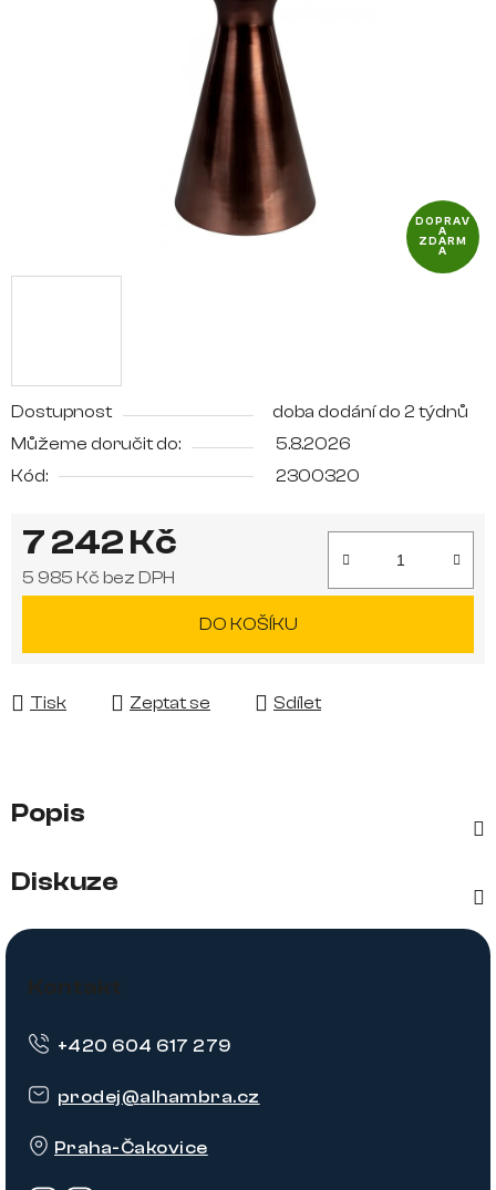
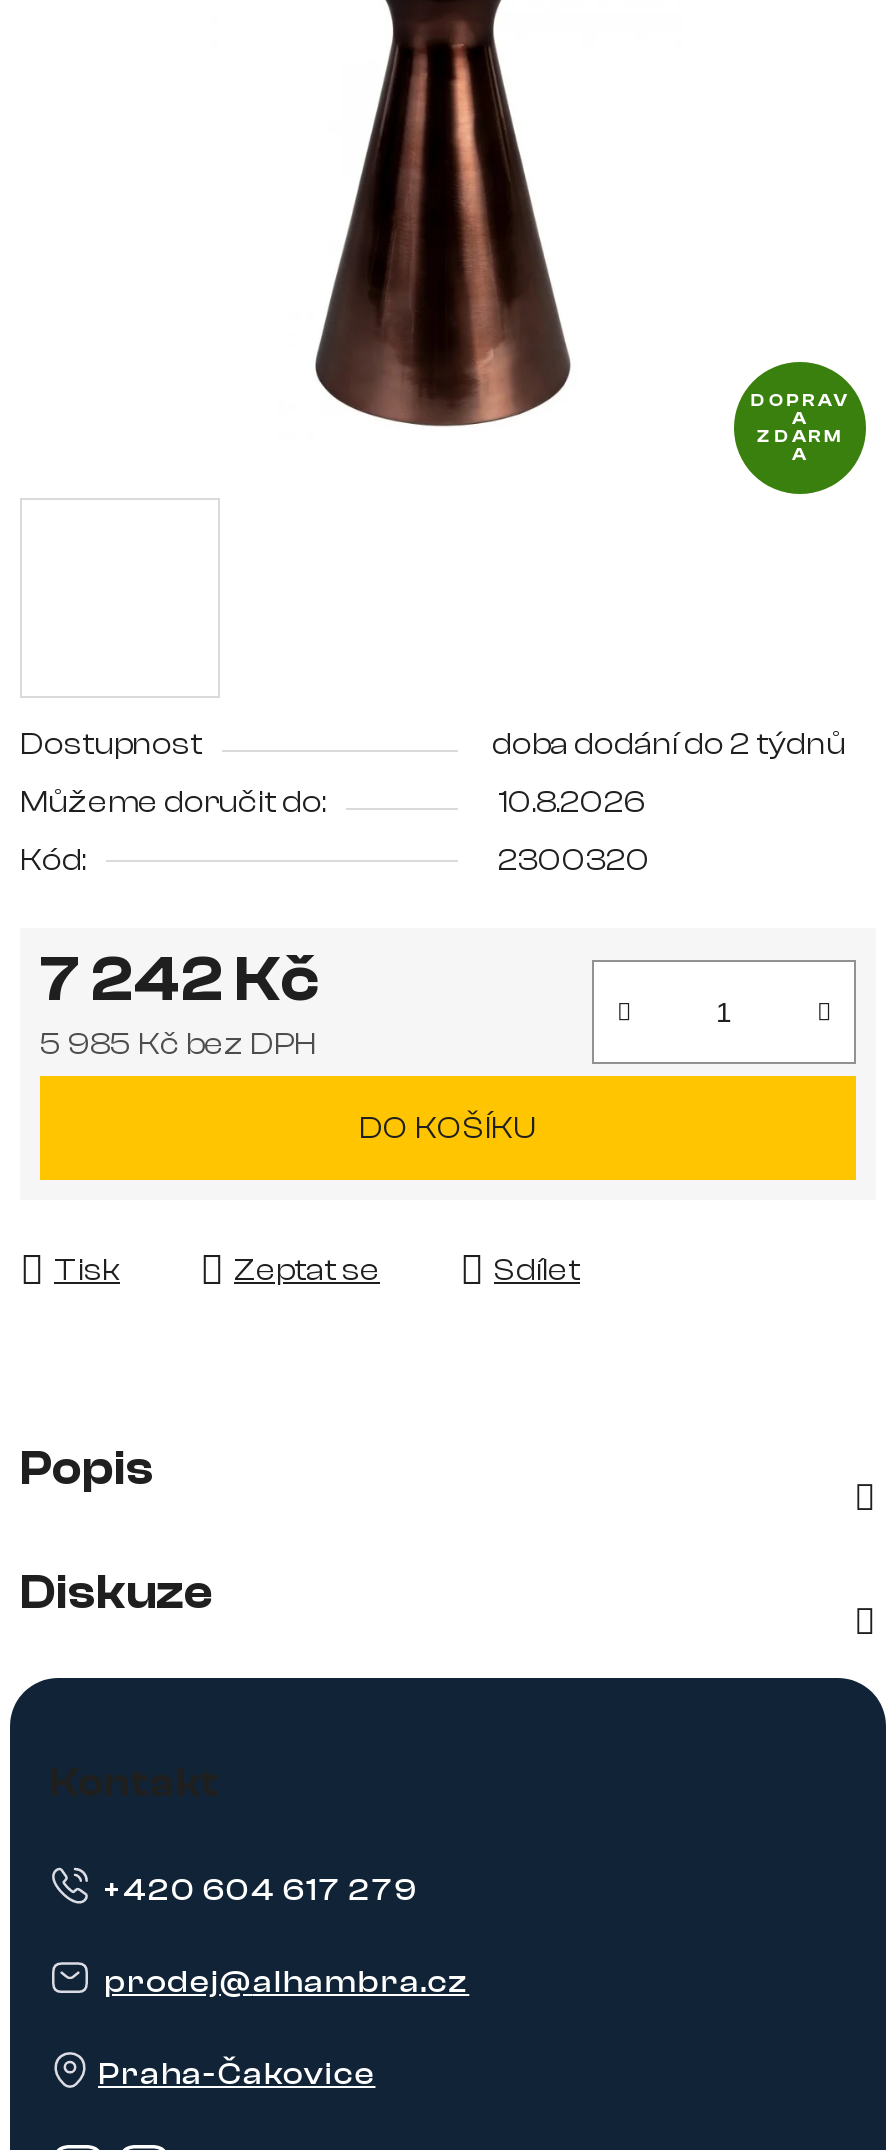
- 5.8.2026
+ 10.8.2026
